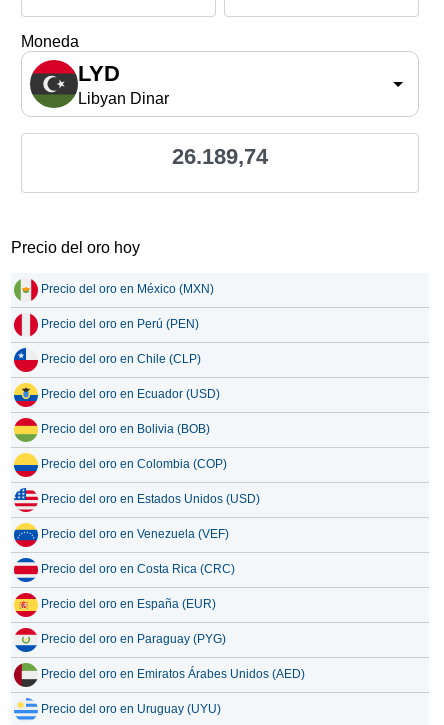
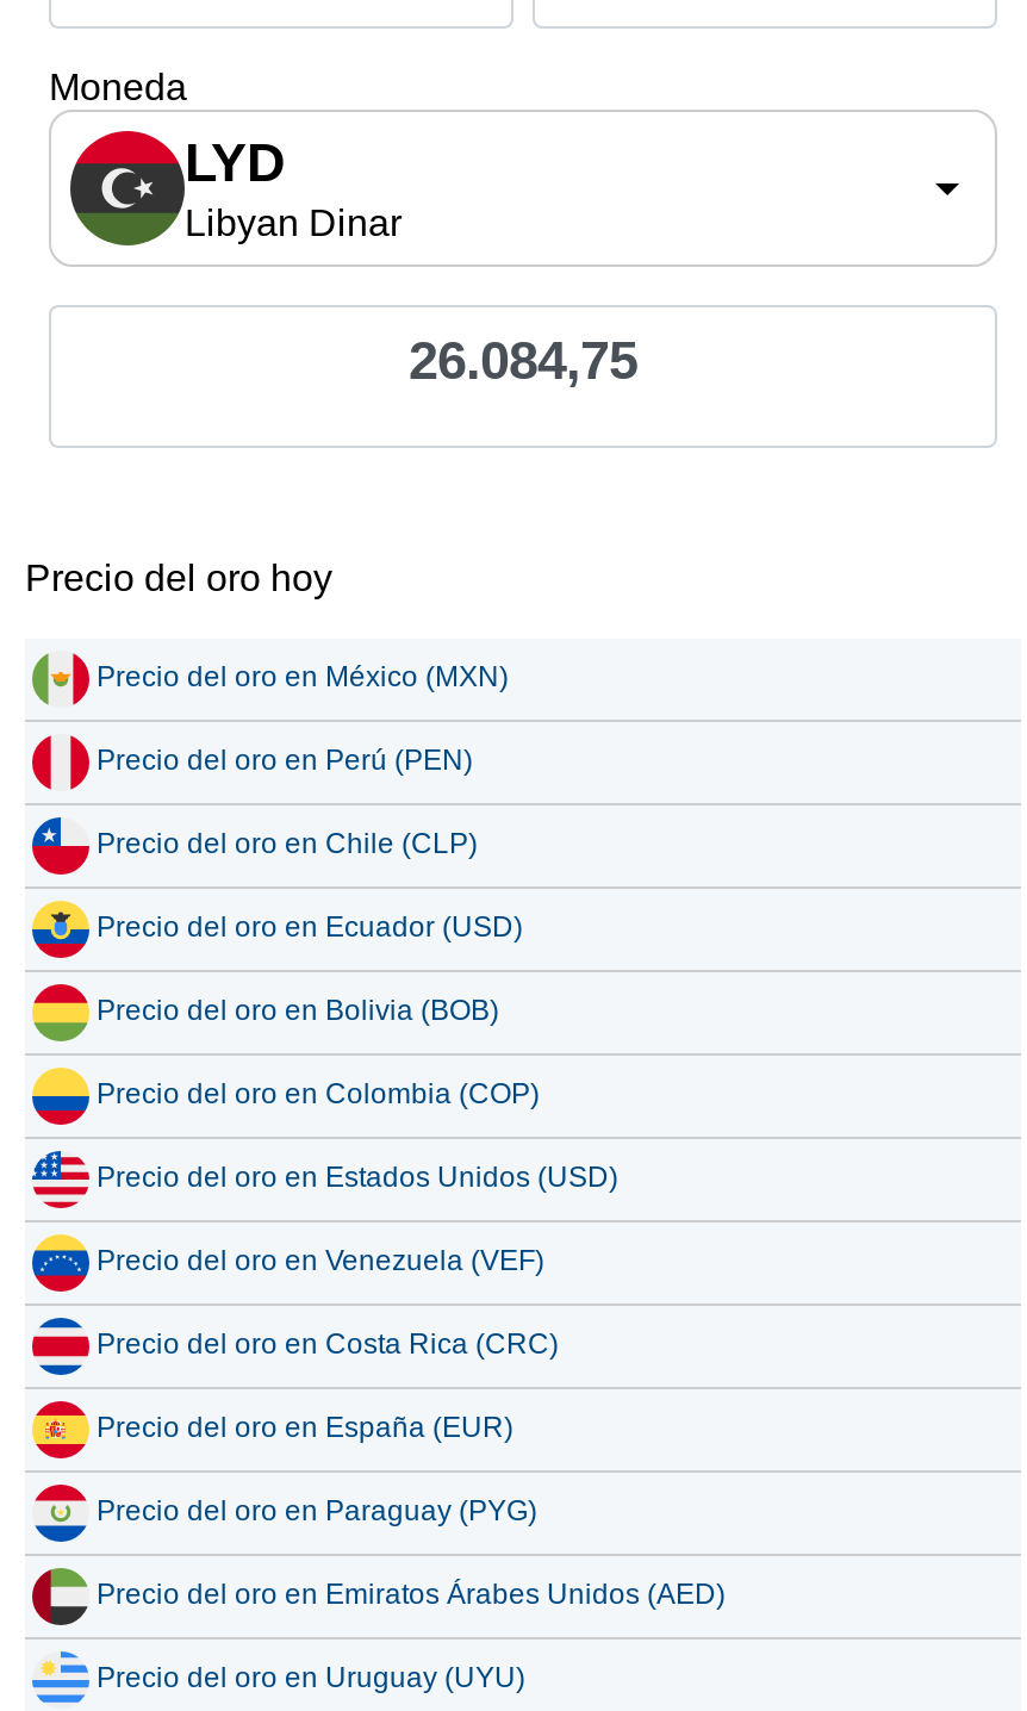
- 26.189,74
+ 26.084,75
